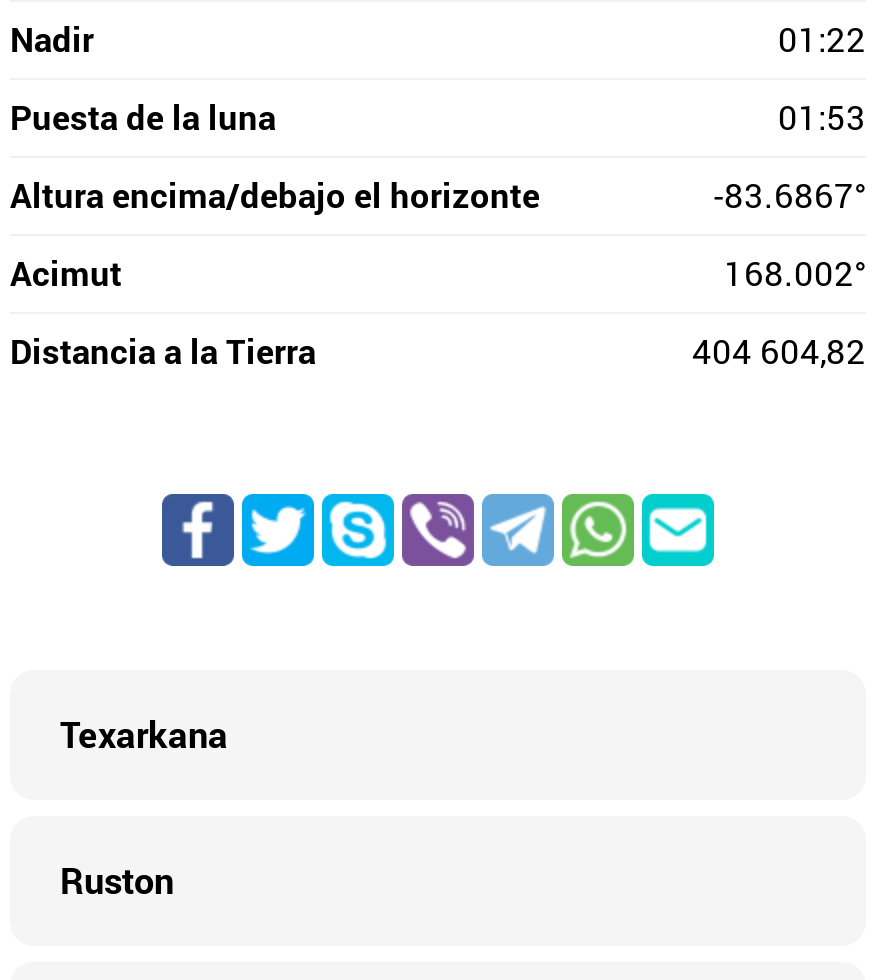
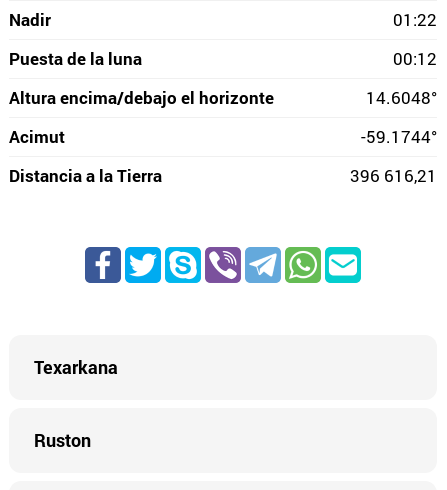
- 01:53
+ 00:12

- -83.6867°
+ 14.6048°

- 168.002°
+ -59.1744°

- 404 604,82
+ 396 616,21
